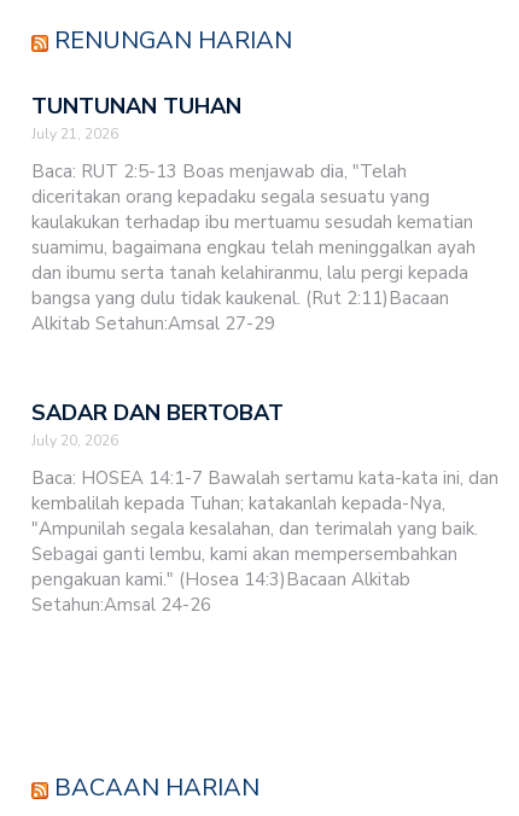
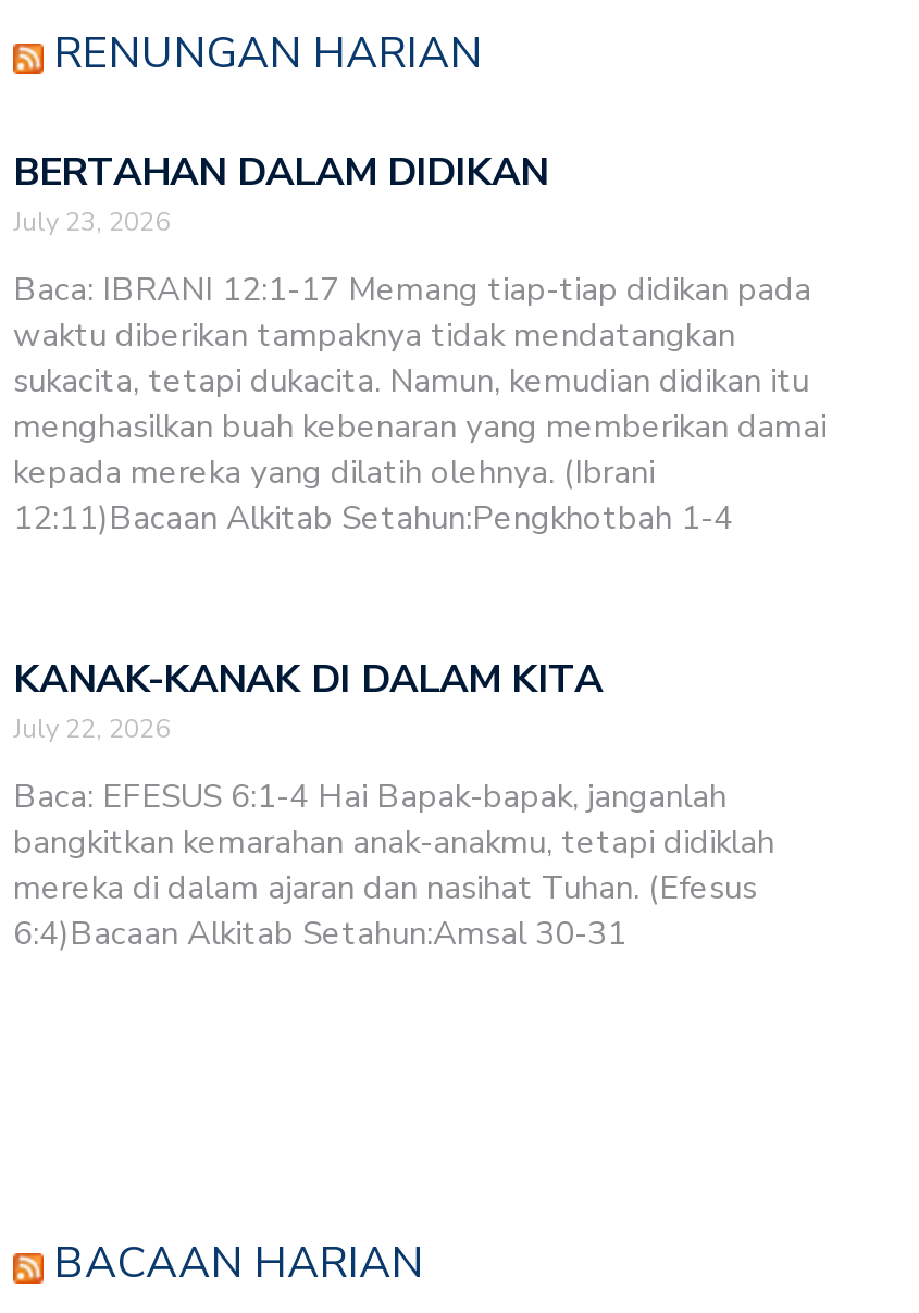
- TUNTUNAN TUHAN
- July 21, 2026
+ BERTAHAN DALAM DIDIKAN
+ July 23, 2026

- Baca: RUT 2:5-13 Boas menjawab dia, "Telah
- diceritakan orang kepadaku segala sesuatu yang
- kaulakukan terhadap ibu mertuamu sesudah kematian
- suamimu, bagaimana engkau telah meninggalkan ayah
- dan ibumu serta tanah kelahiranmu, lalu pergi kepada
- bangsa yang dulu tidak kaukenal. (Rut 2:11)Bacaan
- Alkitab Setahun:Amsal 27-29
+ Baca: IBRANI 12:1-17 Memang tiap-tiap didikan pada
+ waktu diberikan tampaknya tidak mendatangkan
+ sukacita, tetapi dukacita. Namun, kemudian didikan itu
+ menghasilkan buah kebenaran yang memberikan damai
+ kepada mereka yang dilatih olehnya. (Ibrani
+ 12:11)Bacaan Alkitab Setahun:Pengkhotbah 1-4

- SADAR DAN BERTOBAT
- July 20, 2026
+ KANAK-KANAK DI DALAM KITA
+ July 22, 2026

- Baca: HOSEA 14:1-7 Bawalah sertamu kata-kata ini, dan
- kembalilah kepada Tuhan; katakanlah kepada-Nya,
- "Ampunilah segala kesalahan, dan terimalah yang baik.
- Sebagai ganti lembu, kami akan mempersembahkan
- pengakuan kami." (Hosea 14:3)Bacaan Alkitab
- Setahun:Amsal 24-26
+ Baca: EFESUS 6:1-4 Hai Bapak-bapak, janganlah
+ bangkitkan kemarahan anak-anakmu, tetapi didiklah
+ mereka di dalam ajaran dan nasihat Tuhan. (Efesus
+ 6:4)Bacaan Alkitab Setahun:Amsal 30-31
